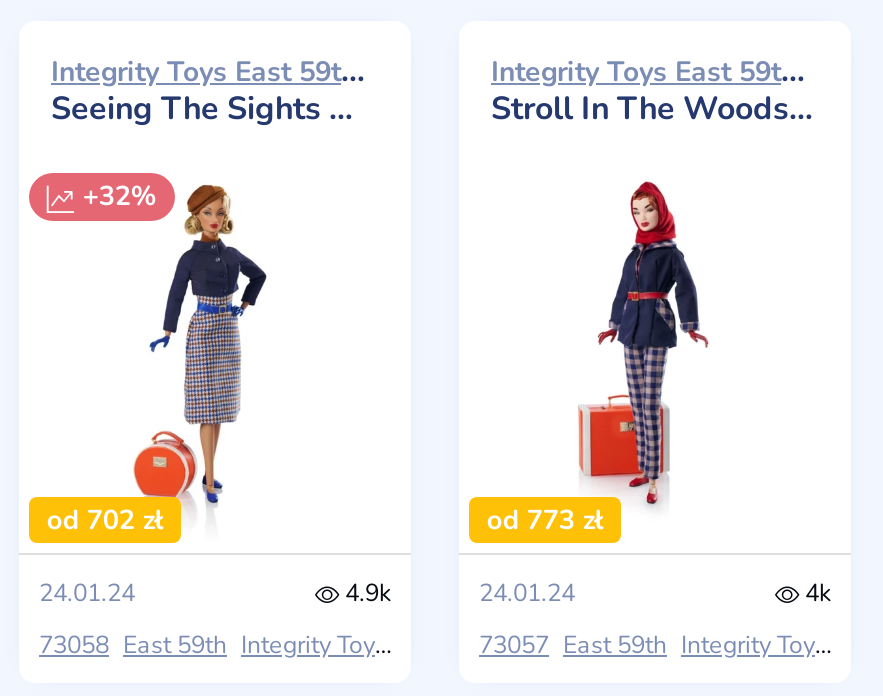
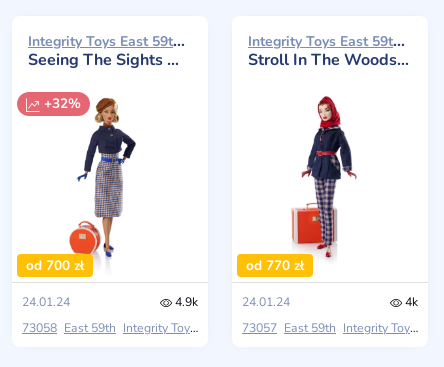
- od 702 zł
+ od 700 zł

- od 773 zł
+ od 770 zł
